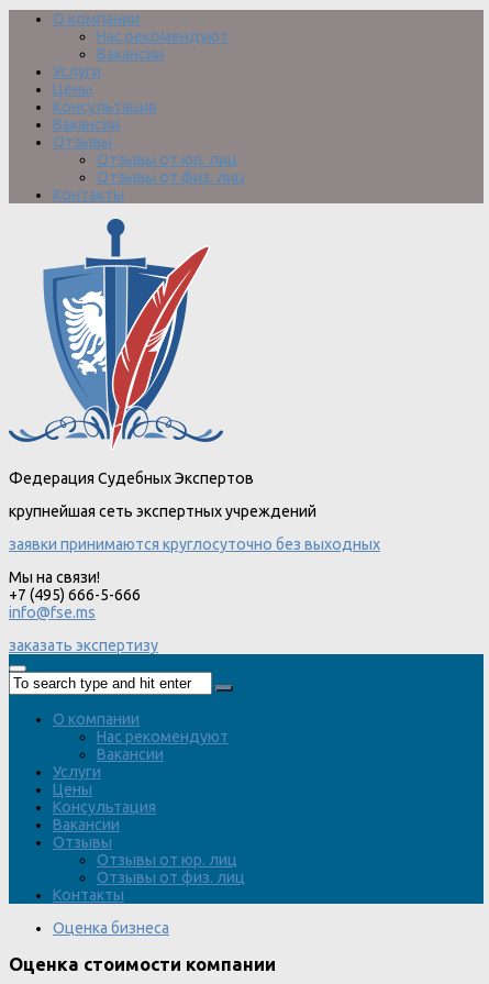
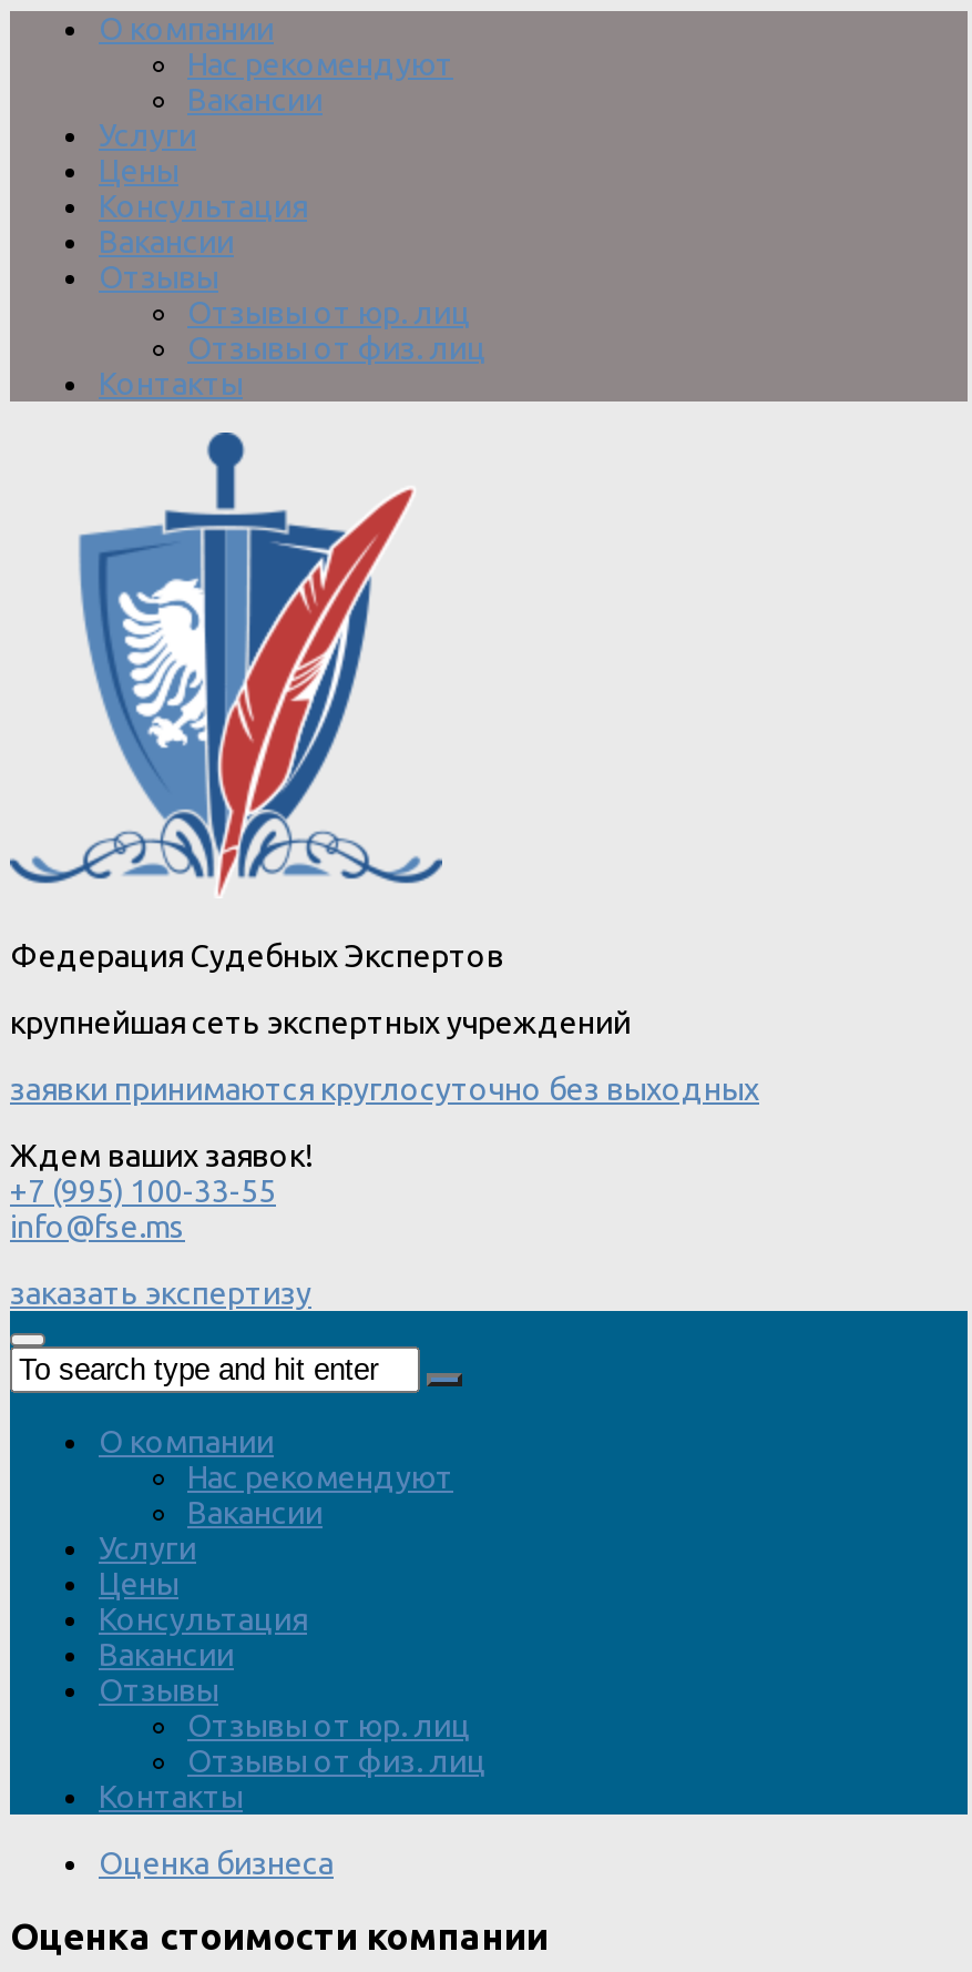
- Мы на связи!
- +7 (495) 666-5-666
+ Ждем ваших заявок!
+ +7 (995) 100-33-55
